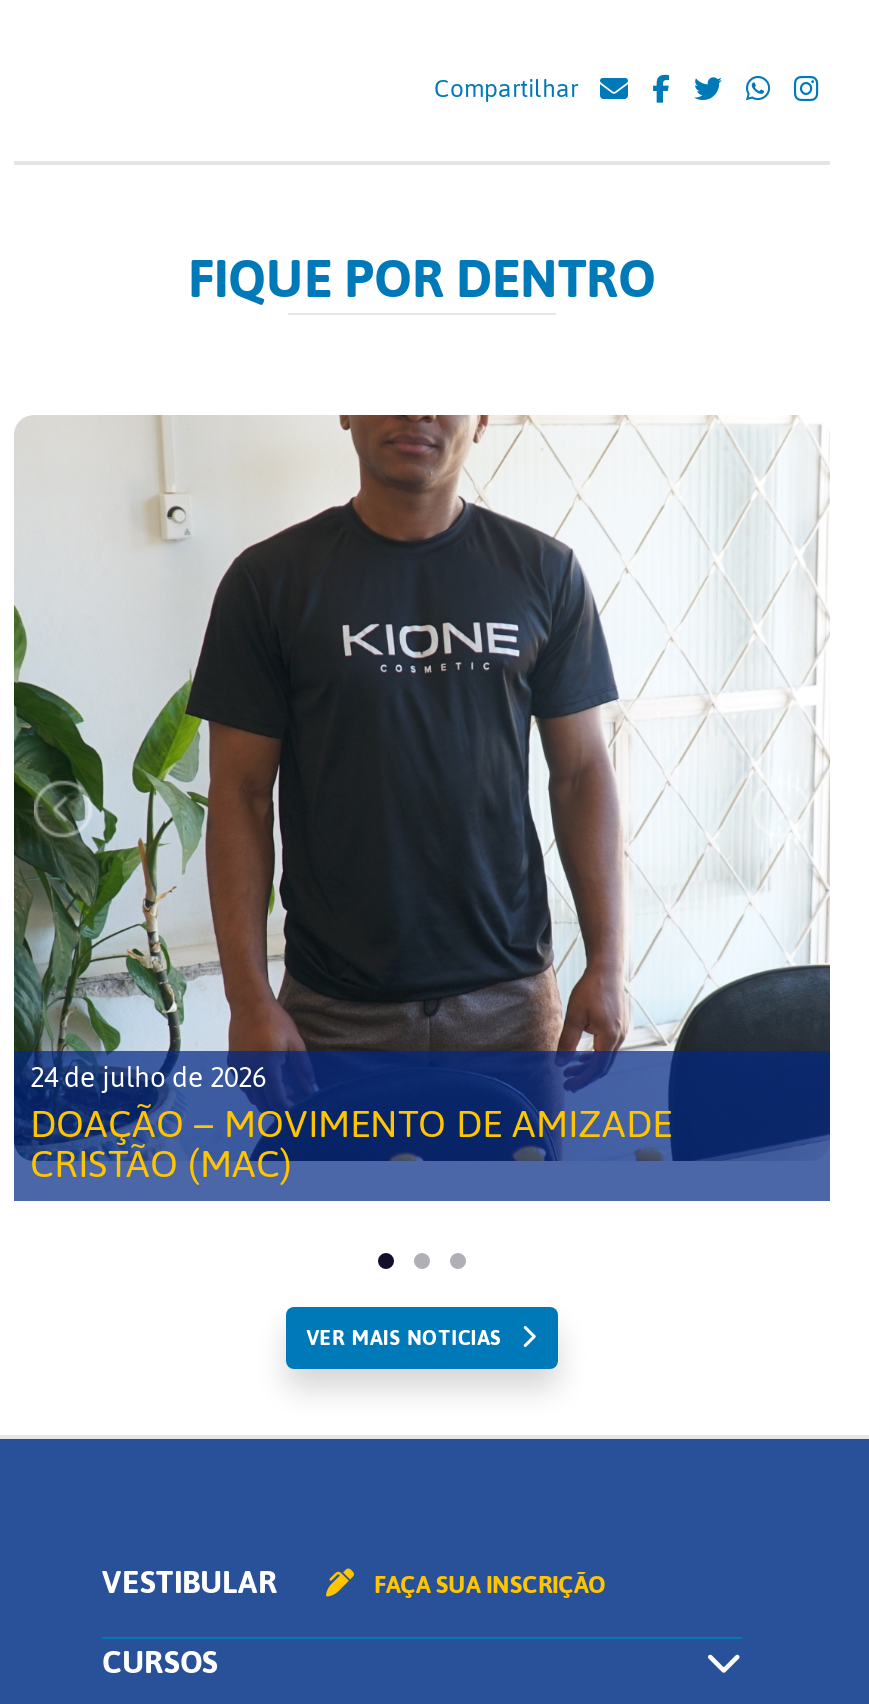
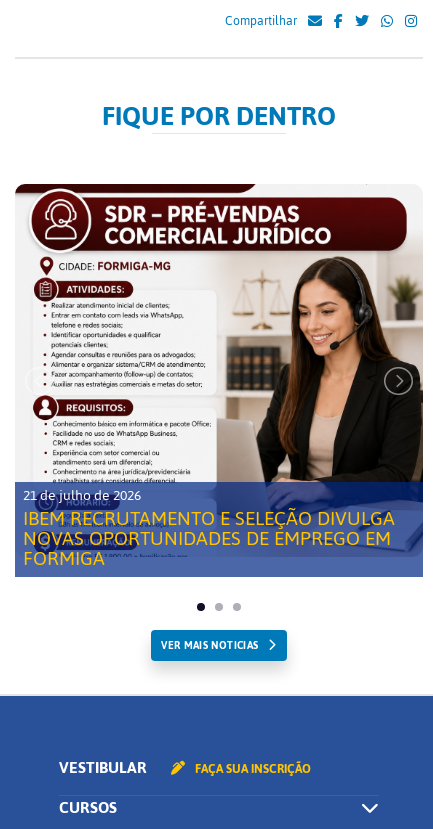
- [image]
- 24 de julho de 2026
- DOAÇÃO – MOVIMENTO DE AMIZADE
- CRISTÃO (MAC)
+ [image]
+ 21 de julho de 2026
+ IBEM RECRUTAMENTO E SELEÇÃO DIVULGA
+ NOVAS OPORTUNIDADES DE EMPREGO EM
+ FORMIGA
